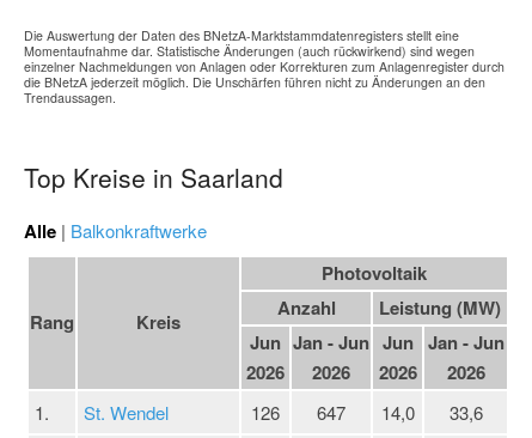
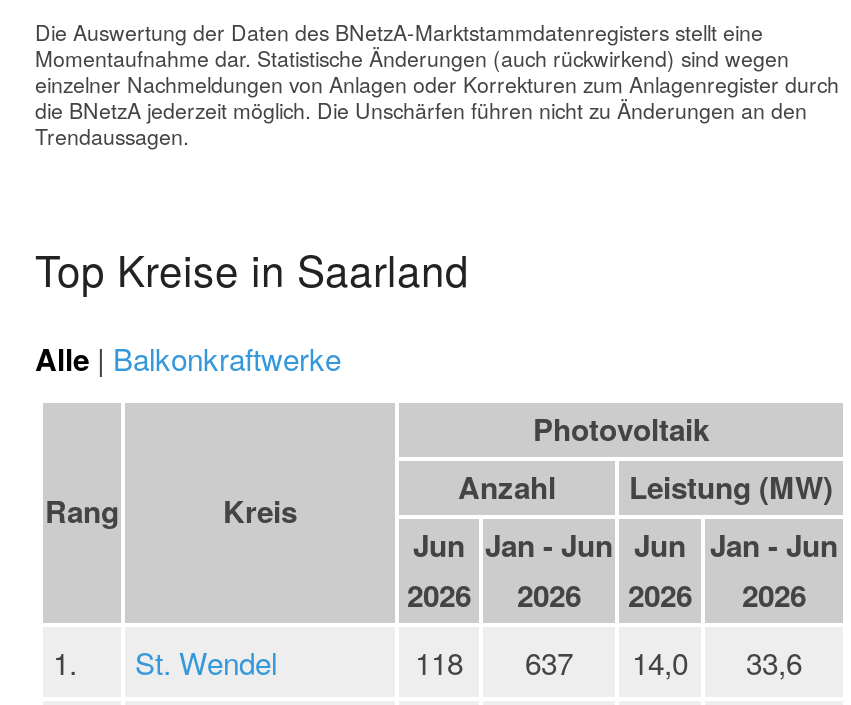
- 126
+ 118

- 647
+ 637
